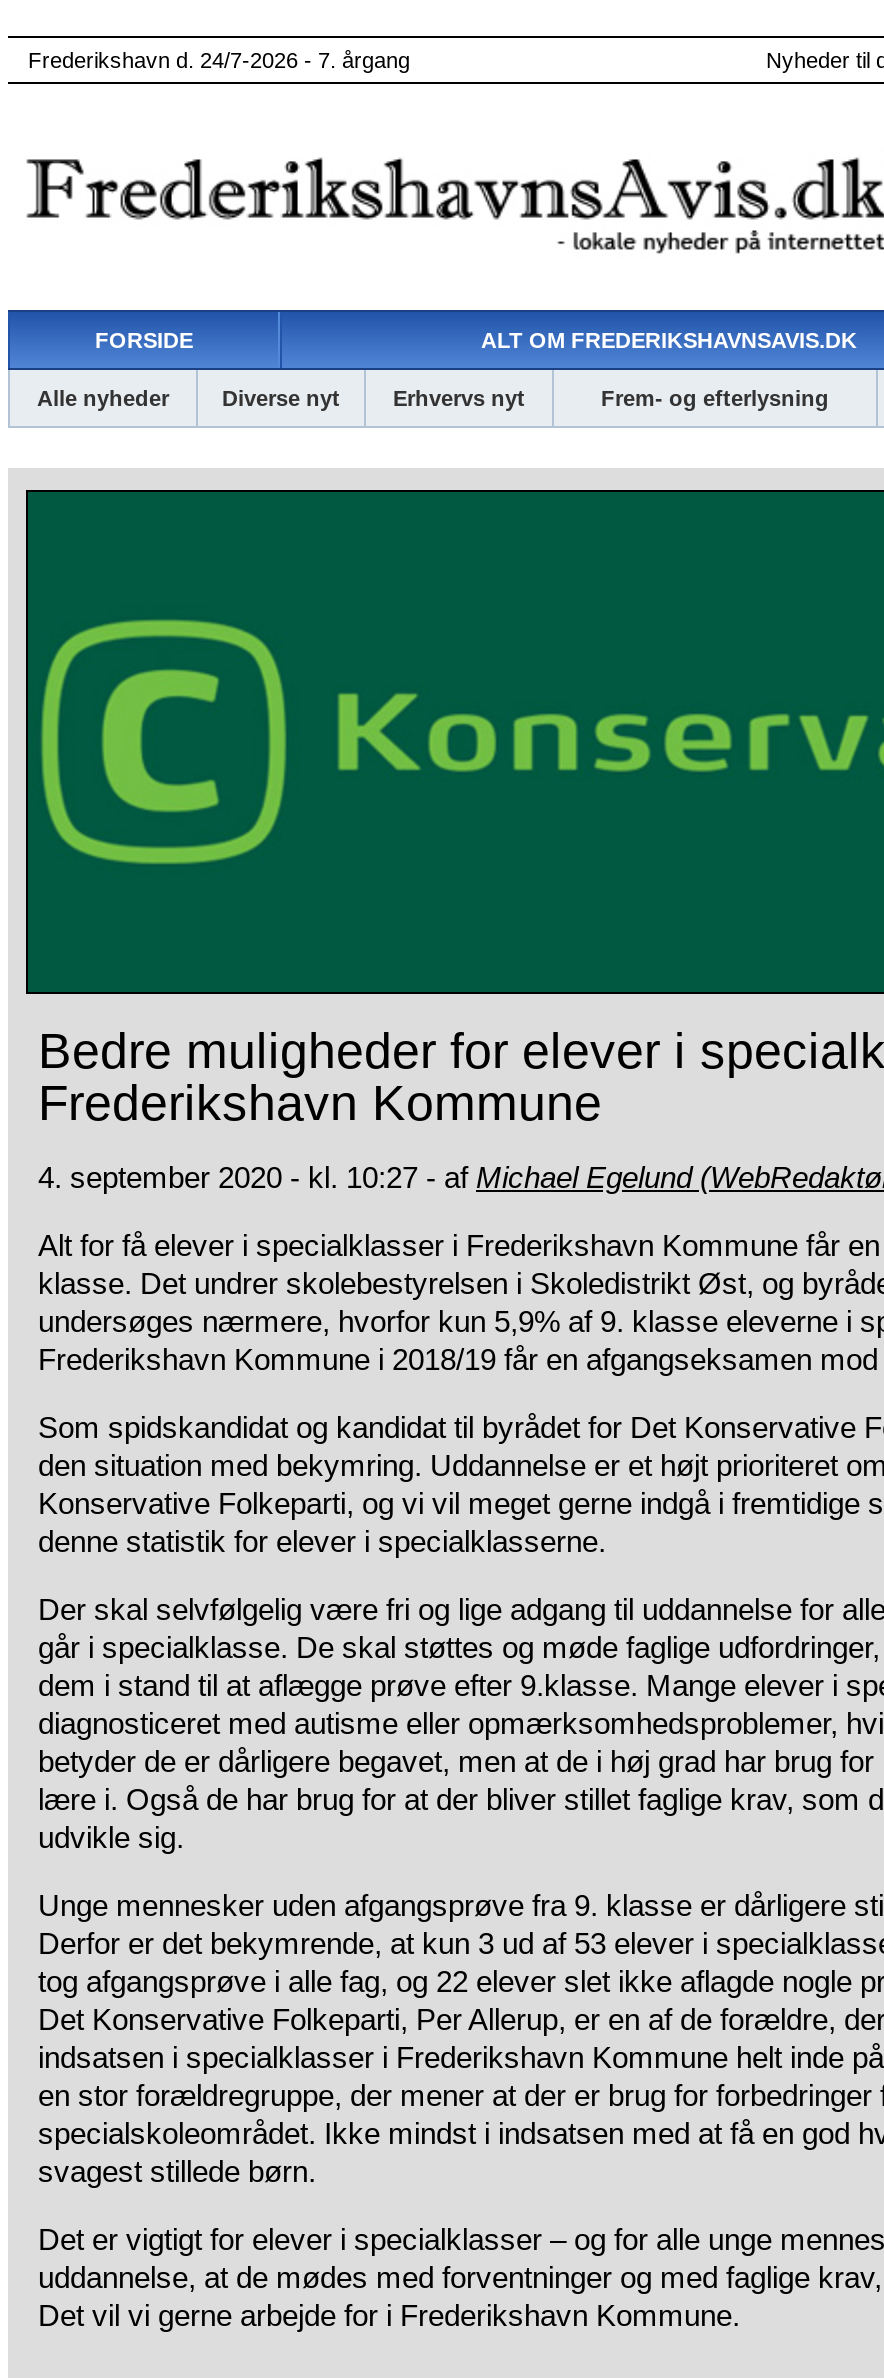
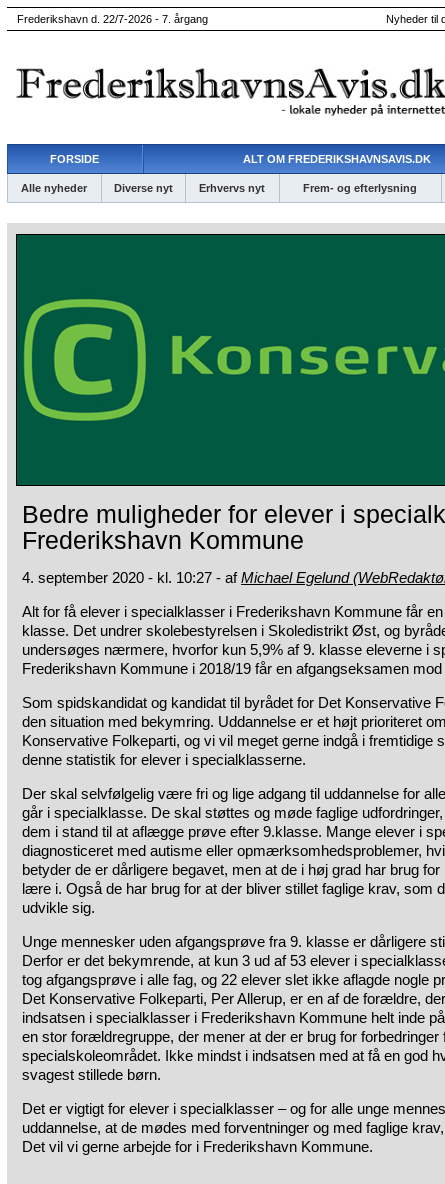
- Frederikshavn d. 24/7-2026 - 7. årgang
+ Frederikshavn d. 22/7-2026 - 7. årgang
